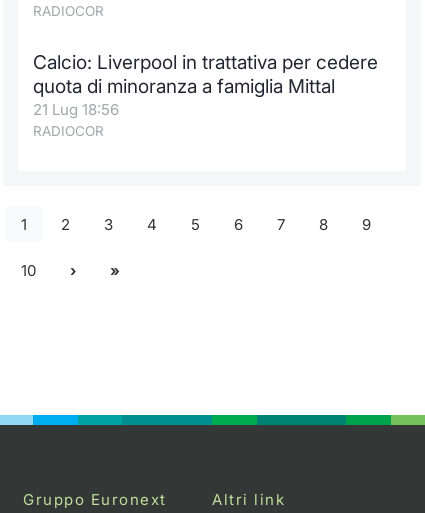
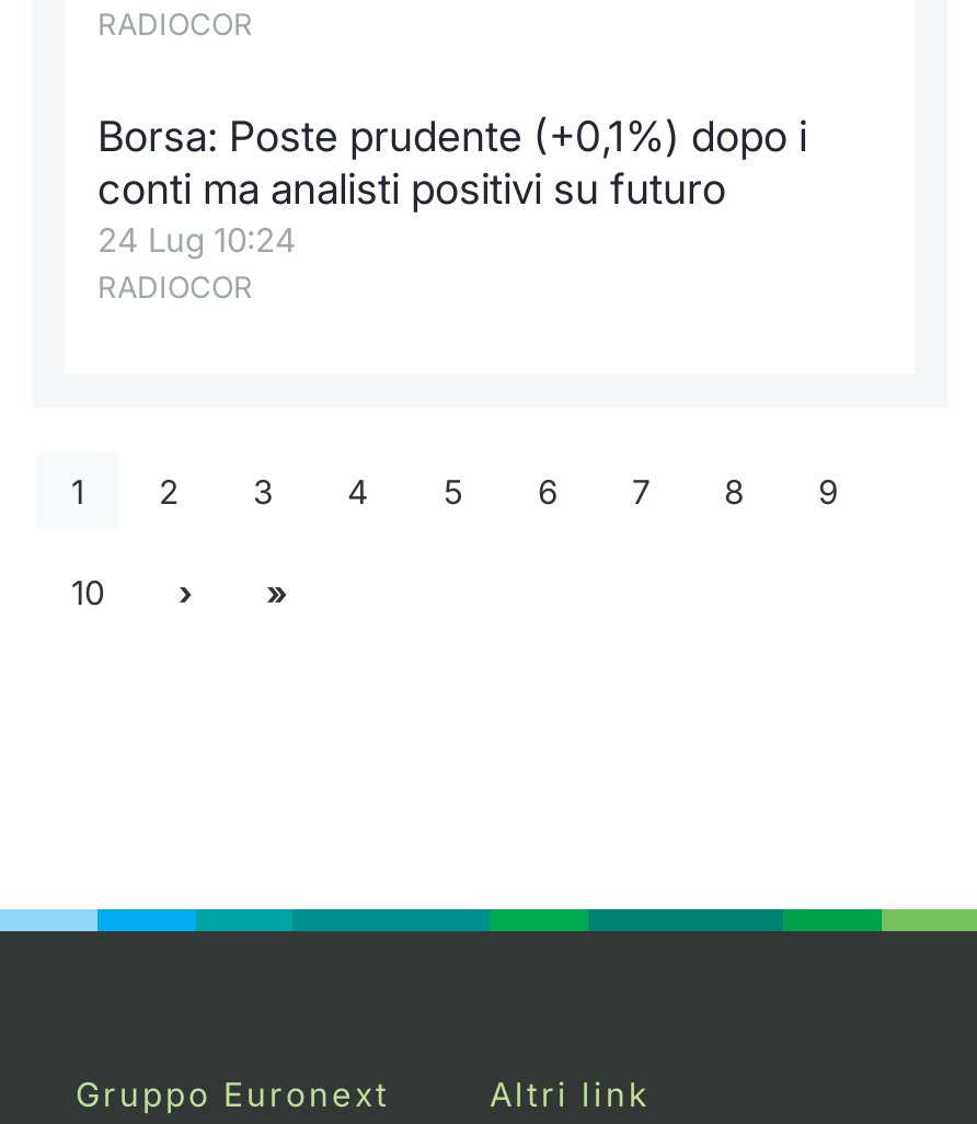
- Calcio: Liverpool in trattativa per cedere
- quota di minoranza a famiglia Mittal
- 21 Lug 18:56
+ Borsa: Poste prudente (+0,1%) dopo i
+ conti ma analisti positivi su futuro
+ 24 Lug 10:24
